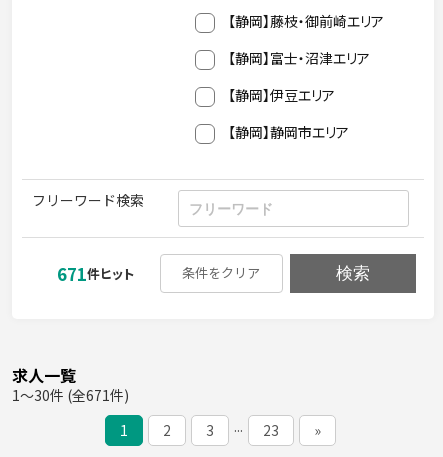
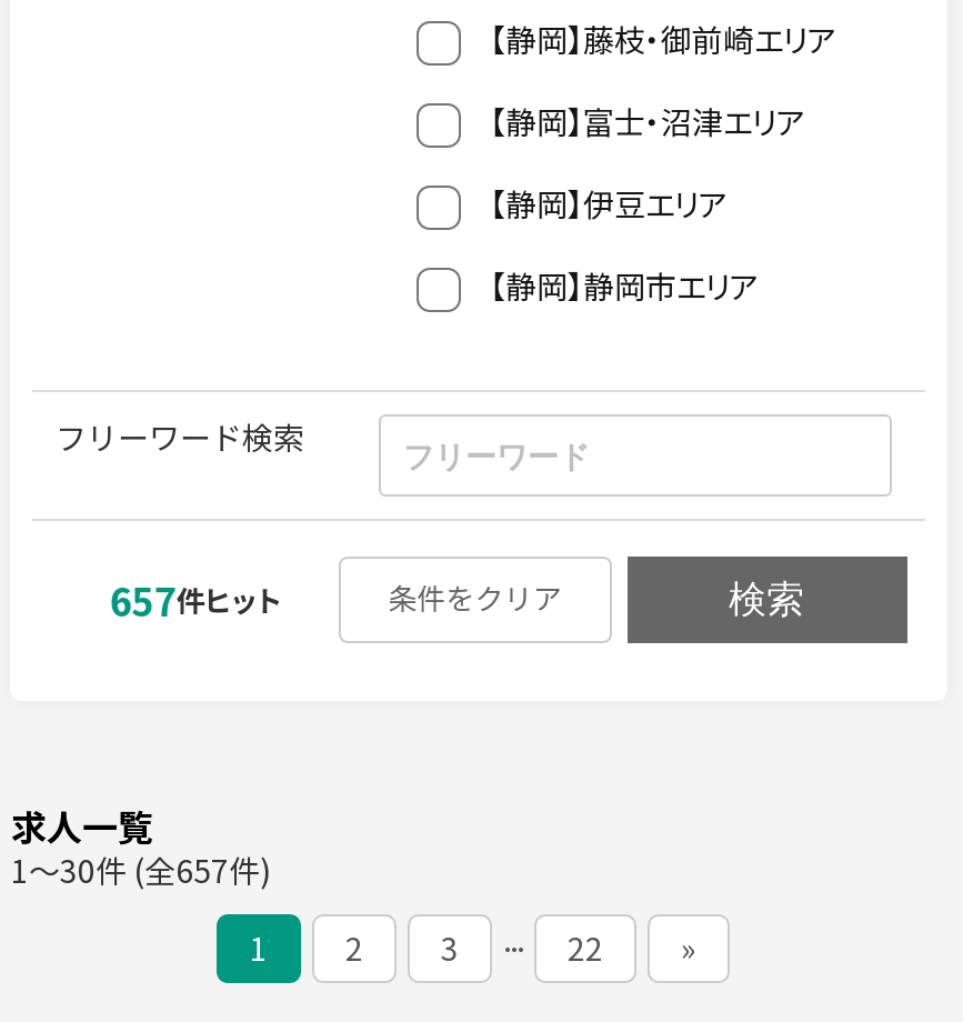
- 671件ヒット
+ 657件ヒット

- 1〜30件 (全671件)
+ 1〜30件 (全657件)

- 23
+ 22
